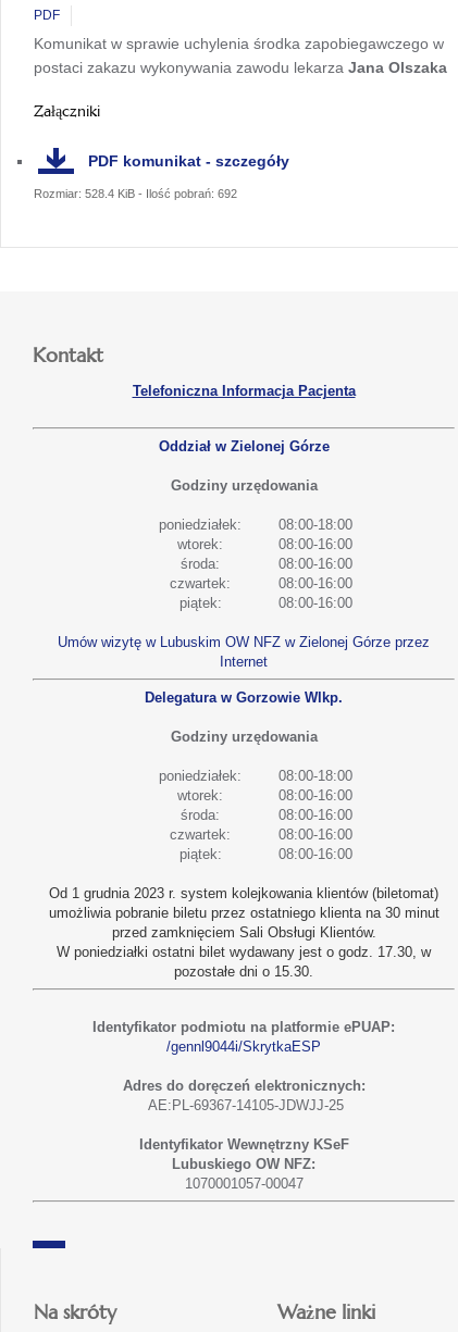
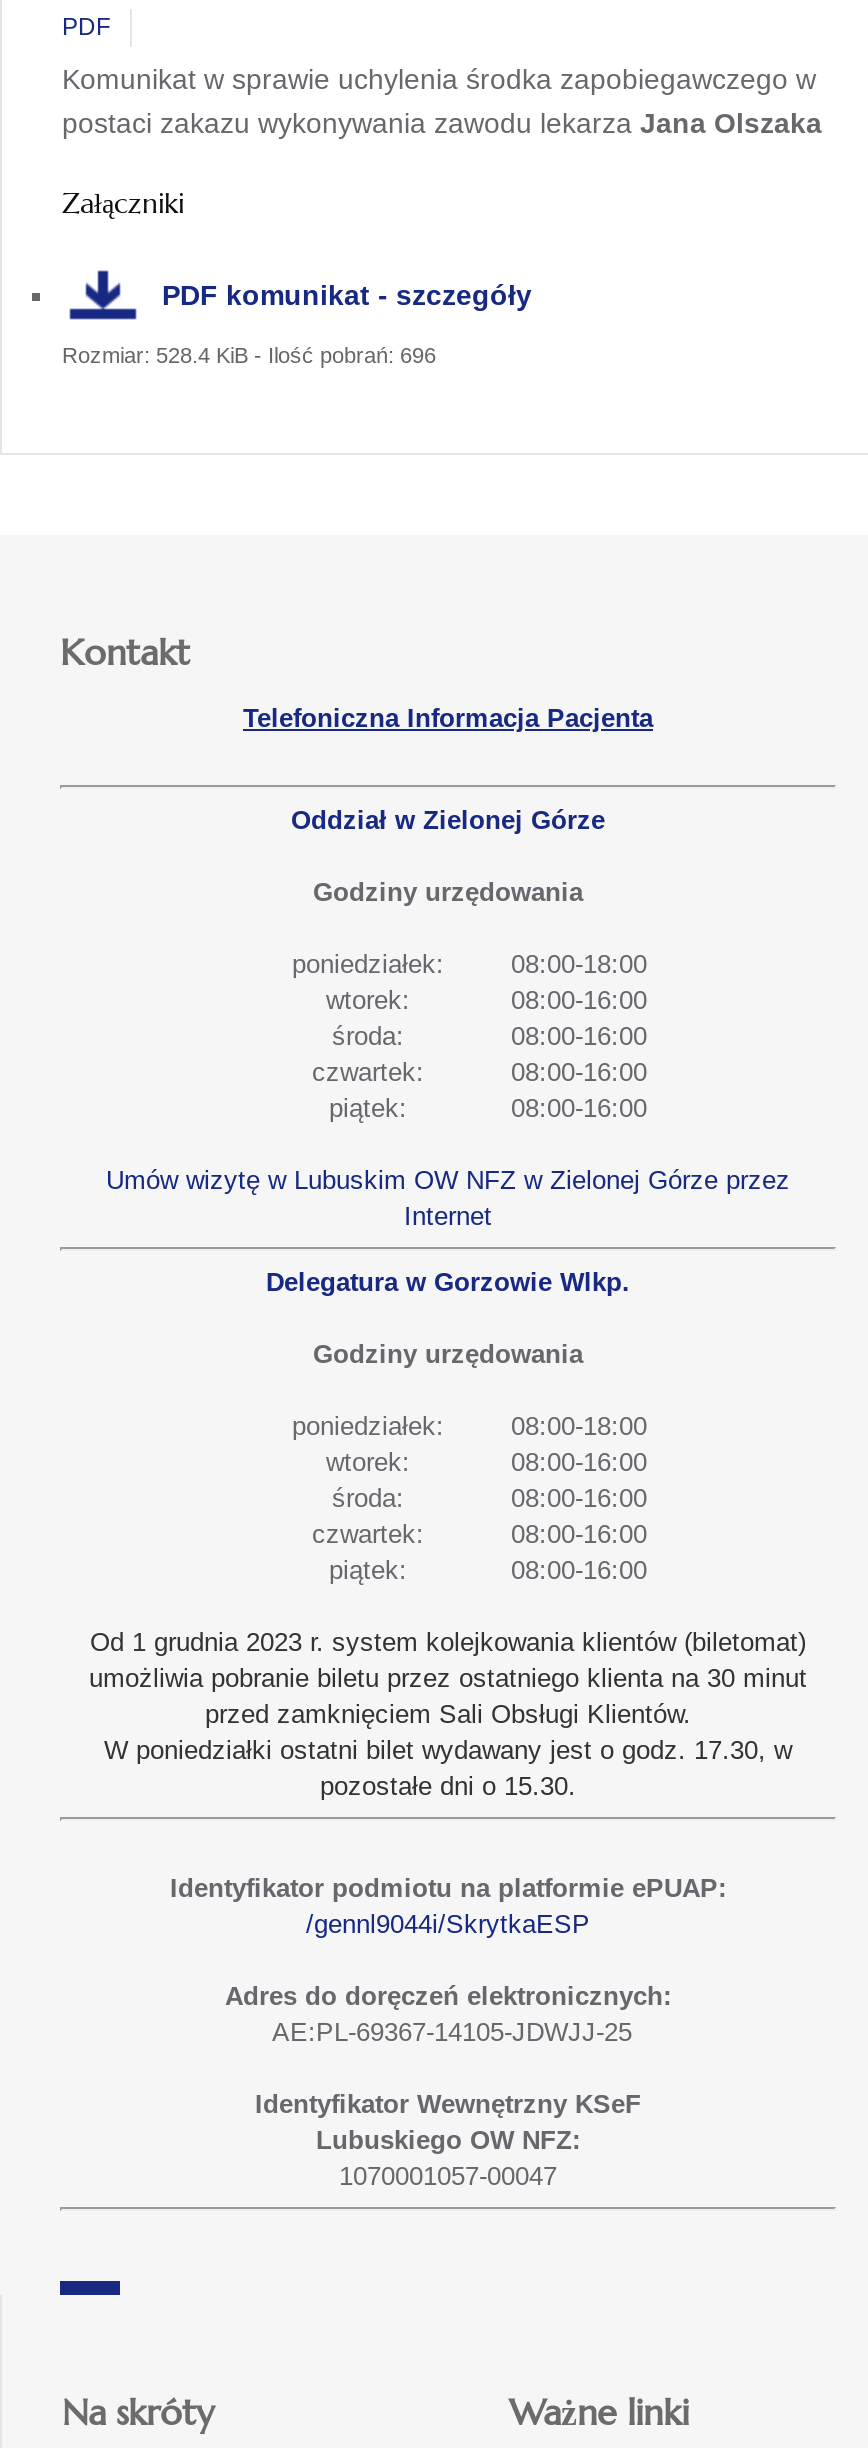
- Rozmiar: 528.4 KiB - Ilość pobrań: 692
+ Rozmiar: 528.4 KiB - Ilość pobrań: 696
